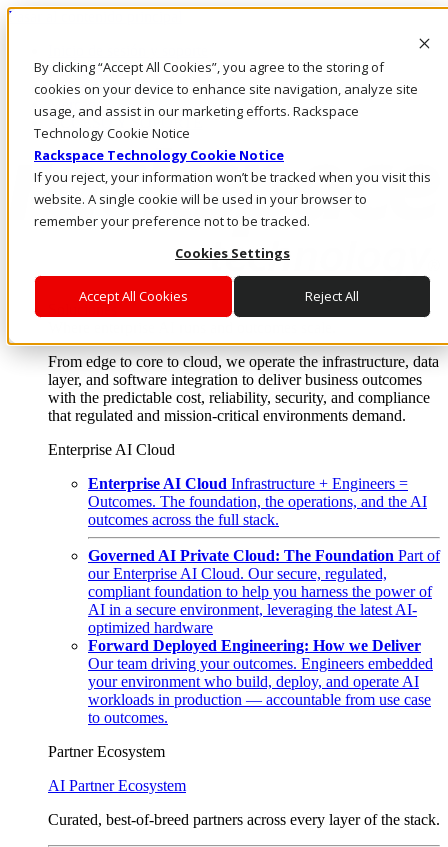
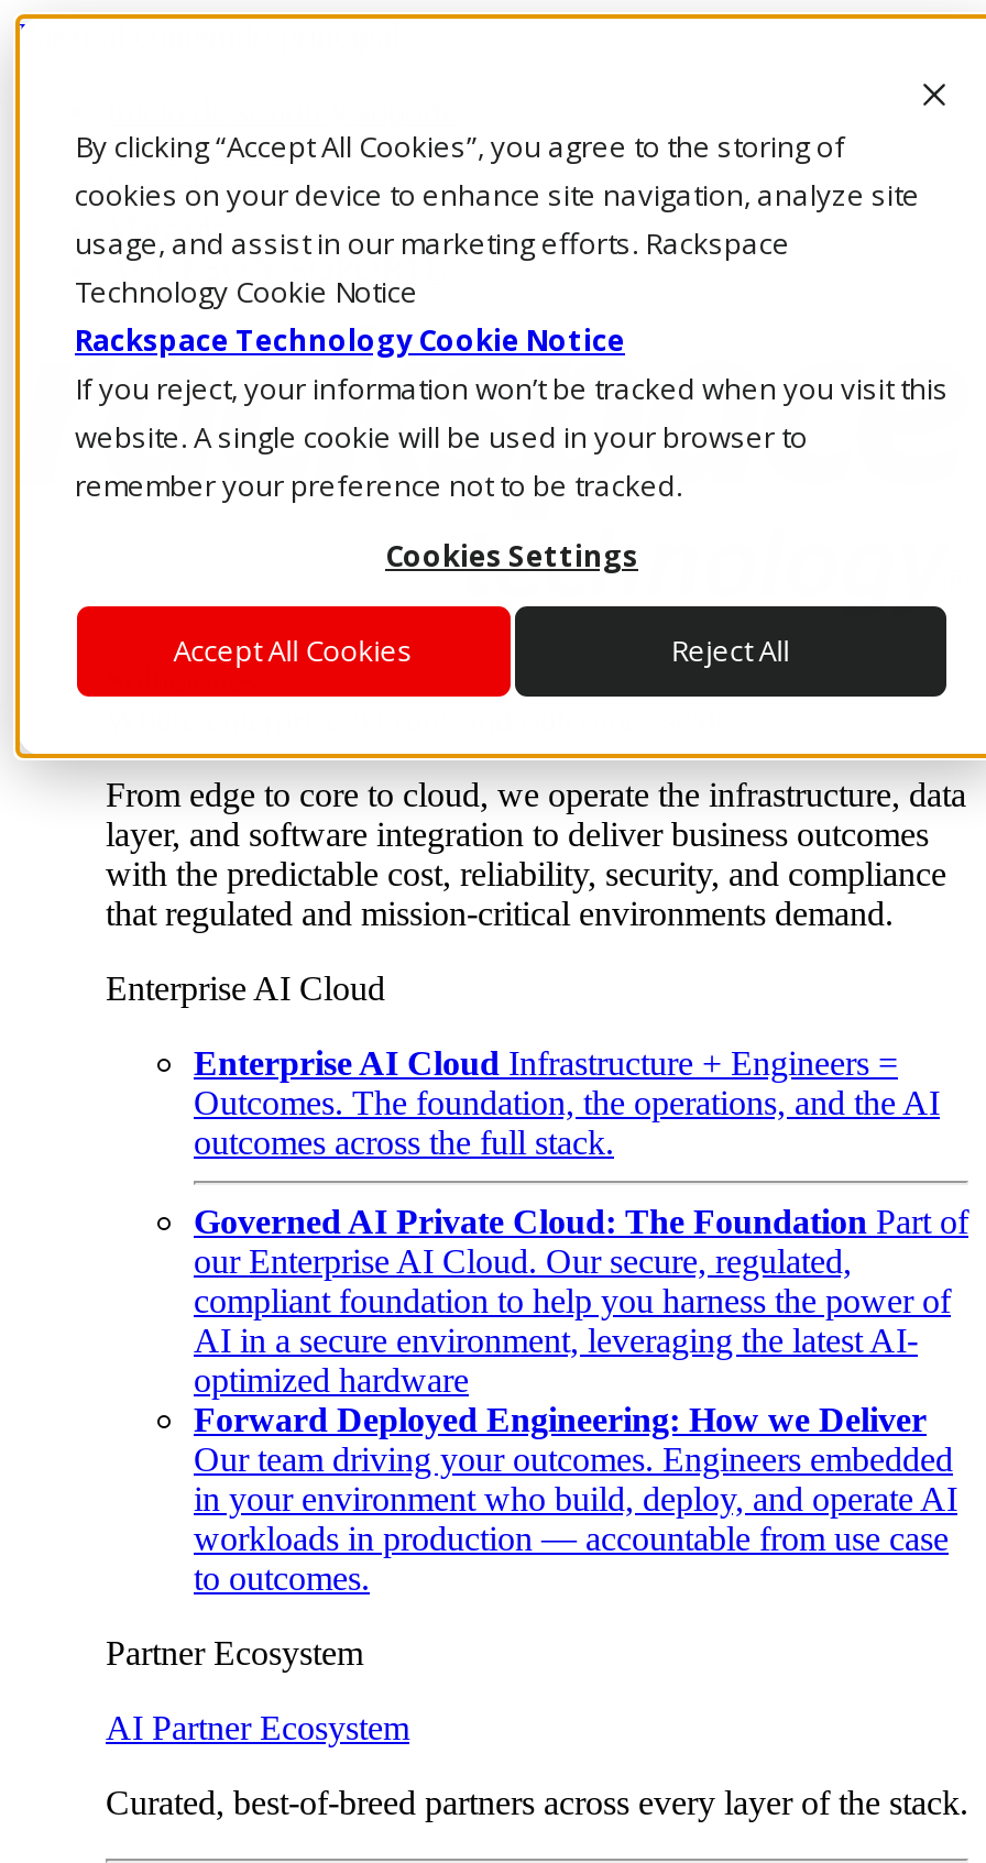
- your environment who build, deploy, and operate AI
+ in your environment who build, deploy, and operate AI
